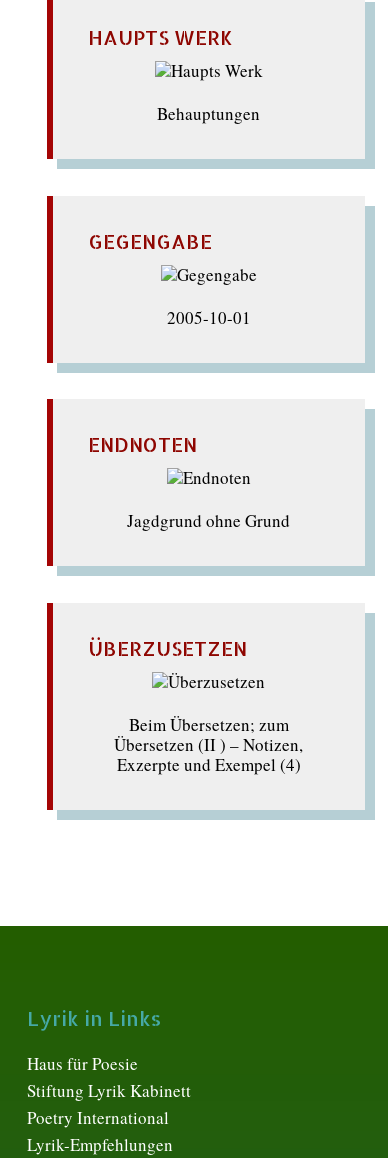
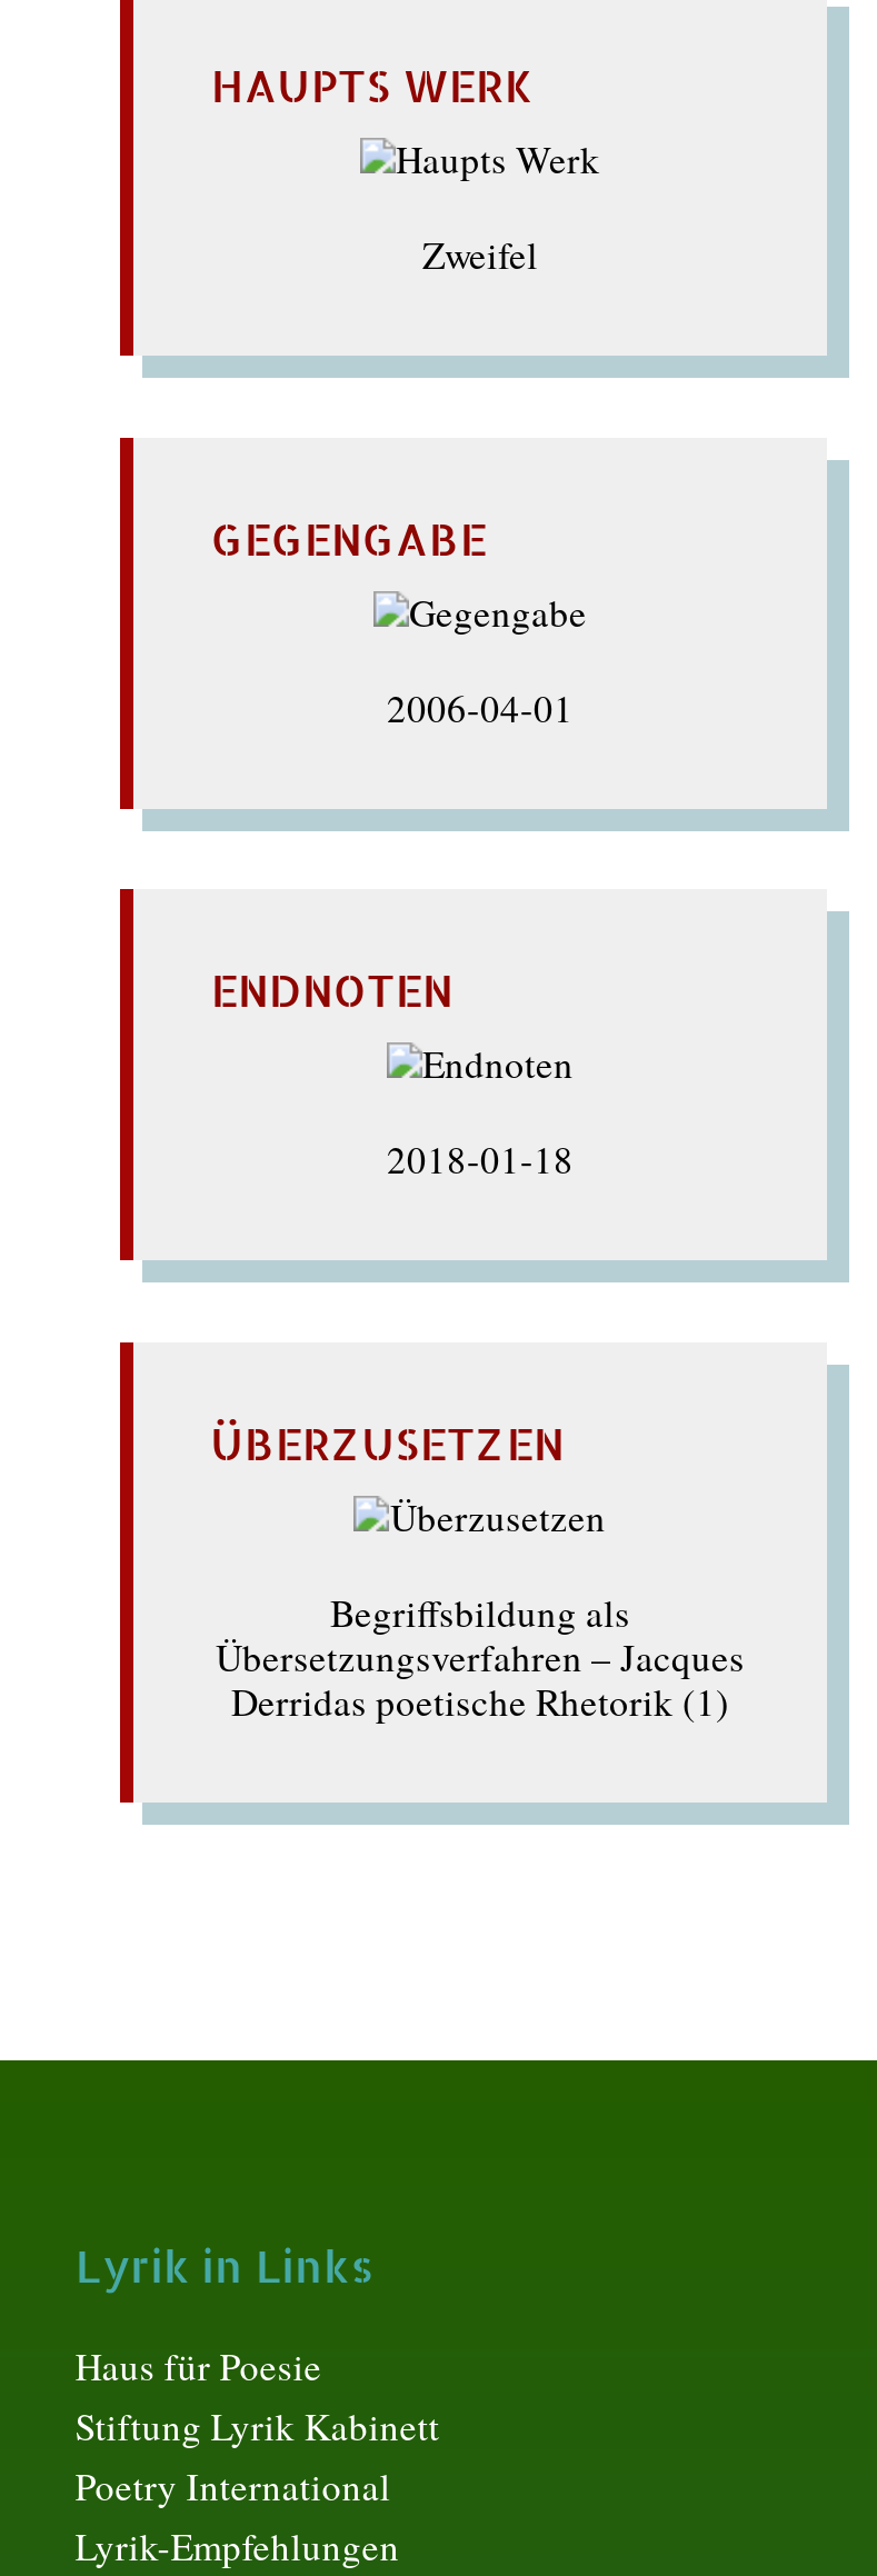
- Behauptungen
+ Zweifel

- 2005-10-01
+ 2006-04-01

- Jagdgrund ohne Grund
+ 2018-01-18

- Beim Übersetzen; zum
- Übersetzen (II ) – Notizen,
- Exzerpte und Exempel (4)
+ Begriffsbildung als
+ Übersetzungsverfahren – Jacques
+ Derridas poetische Rhetorik (1)
